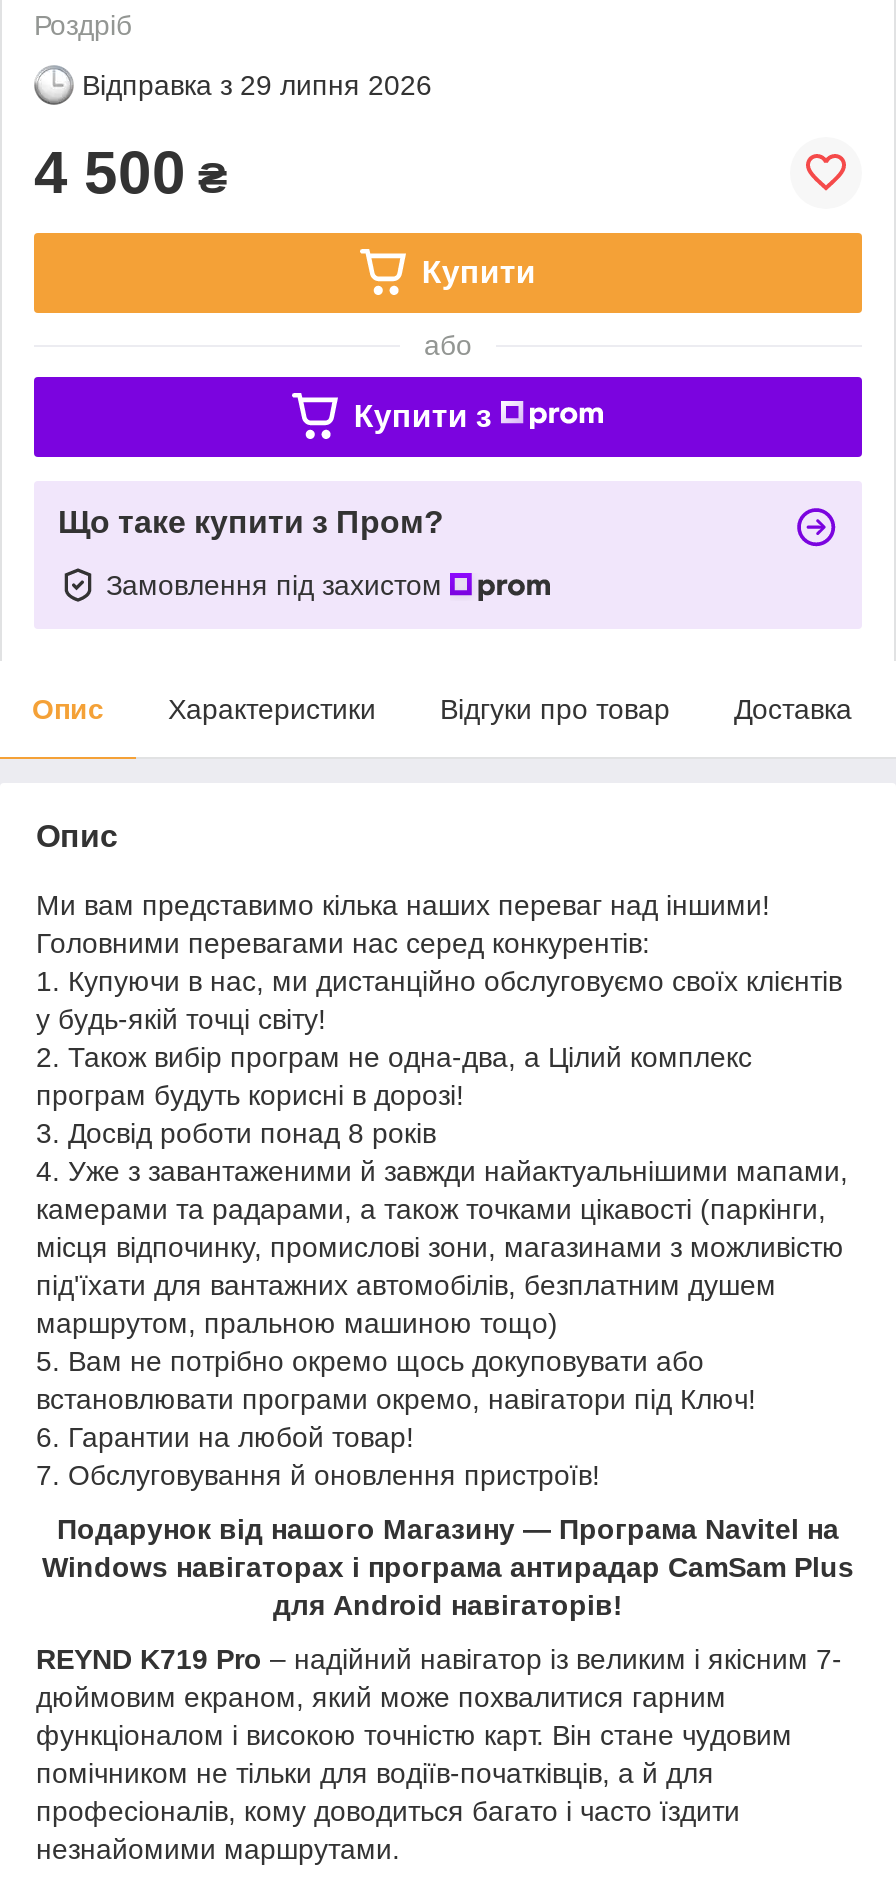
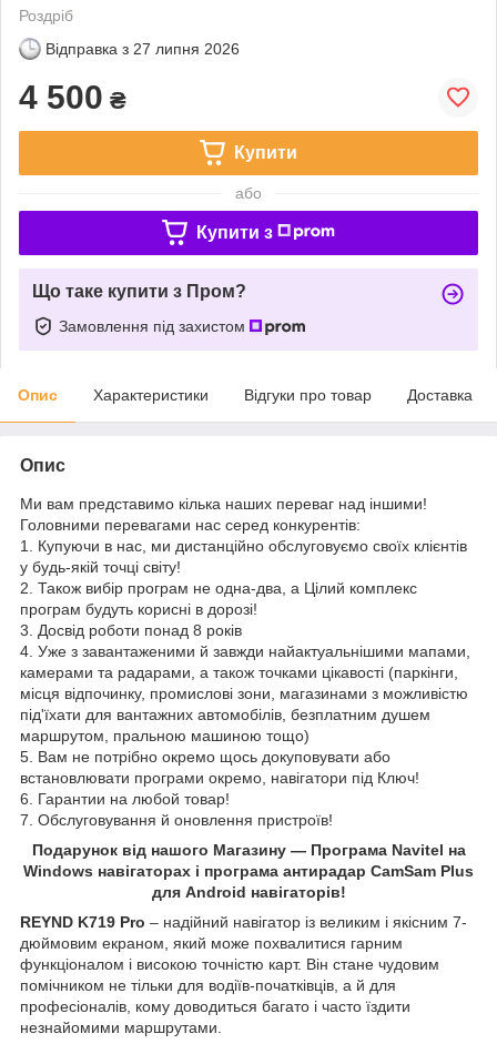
- Відправка з 29 липня 2026
+ Відправка з 27 липня 2026
